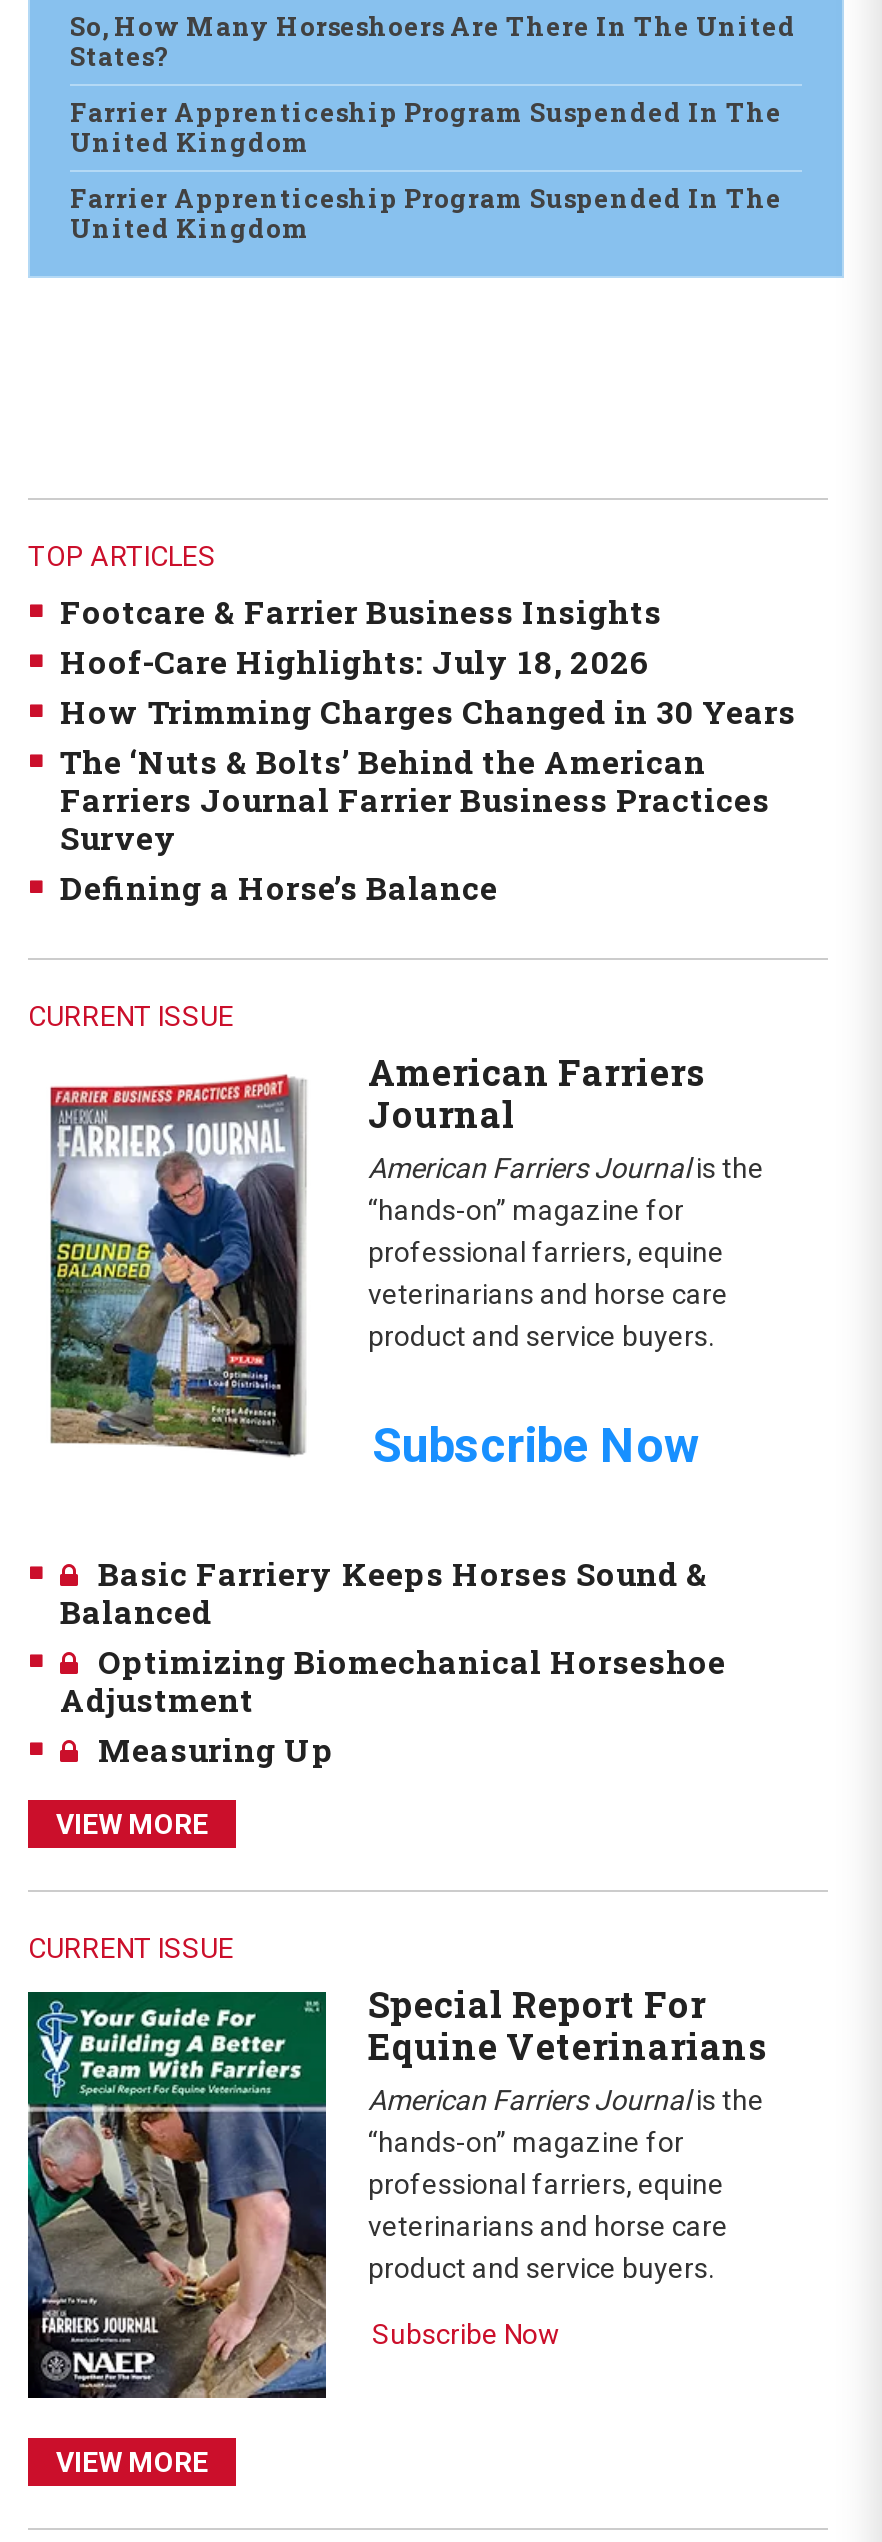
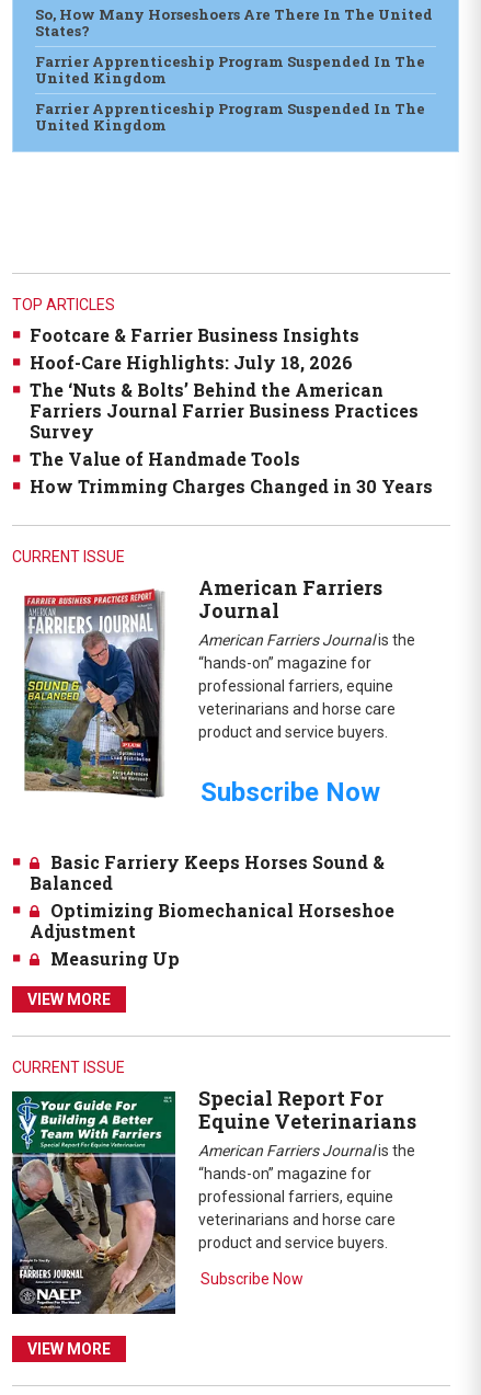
moved down: How Trimming Charges Changed in 30 Years

moved up: The ‘Nuts & Bolts’ Behind the American | Farriers Journal Farrier Business Practices | Survey

- Defining a Horse’s Balance
+ The Value of Handmade Tools
